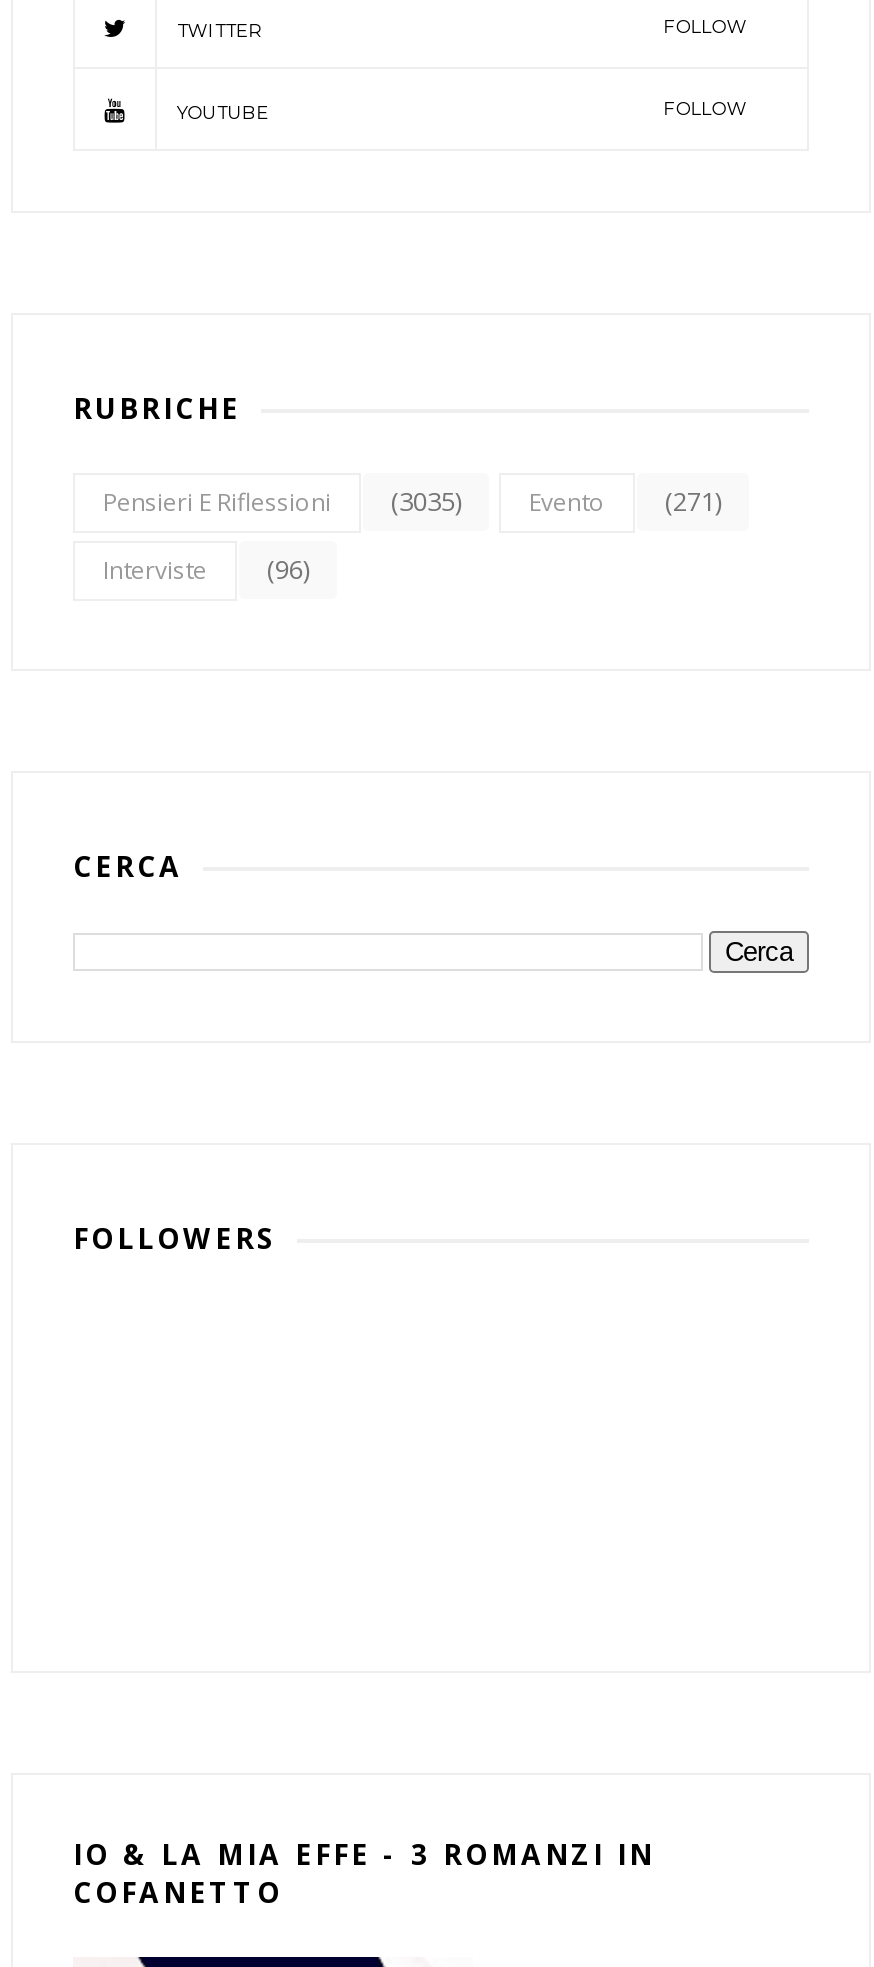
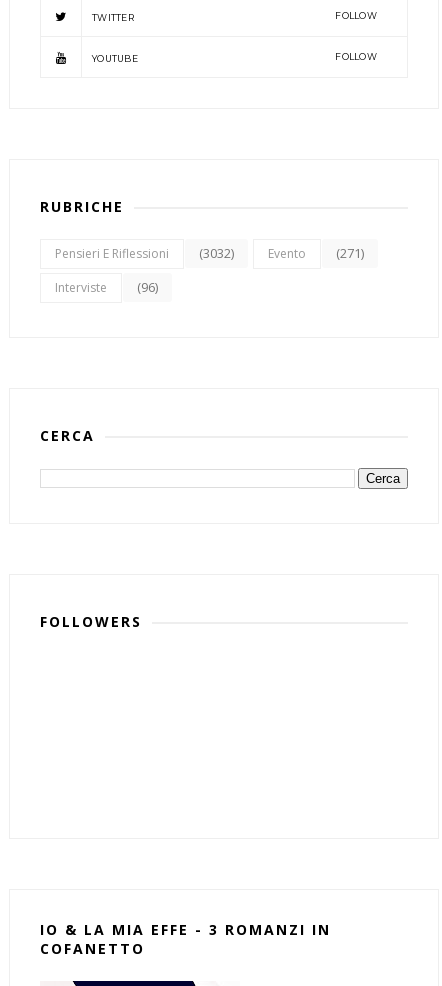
- Pensieri E Riflessioni (3035) Evento (271)
+ Pensieri E Riflessioni (3032) Evento (271)
